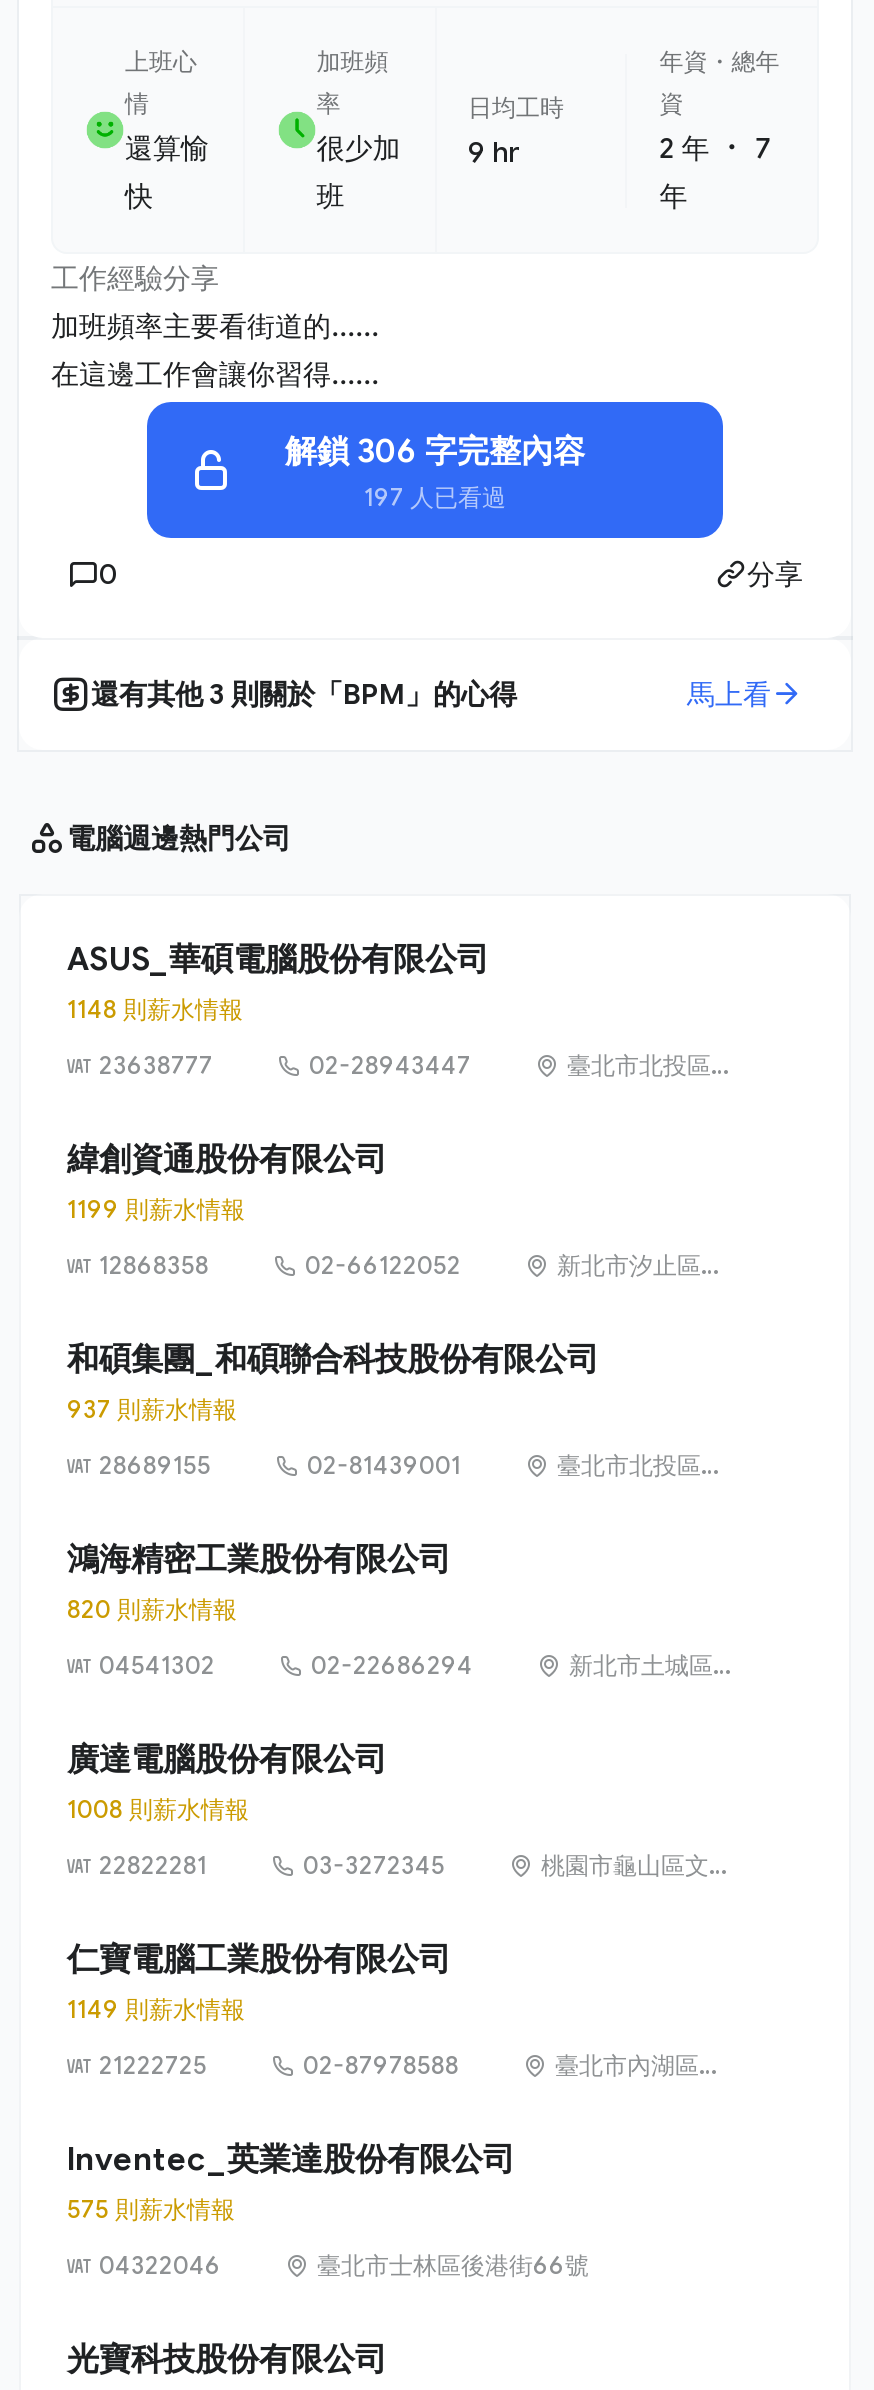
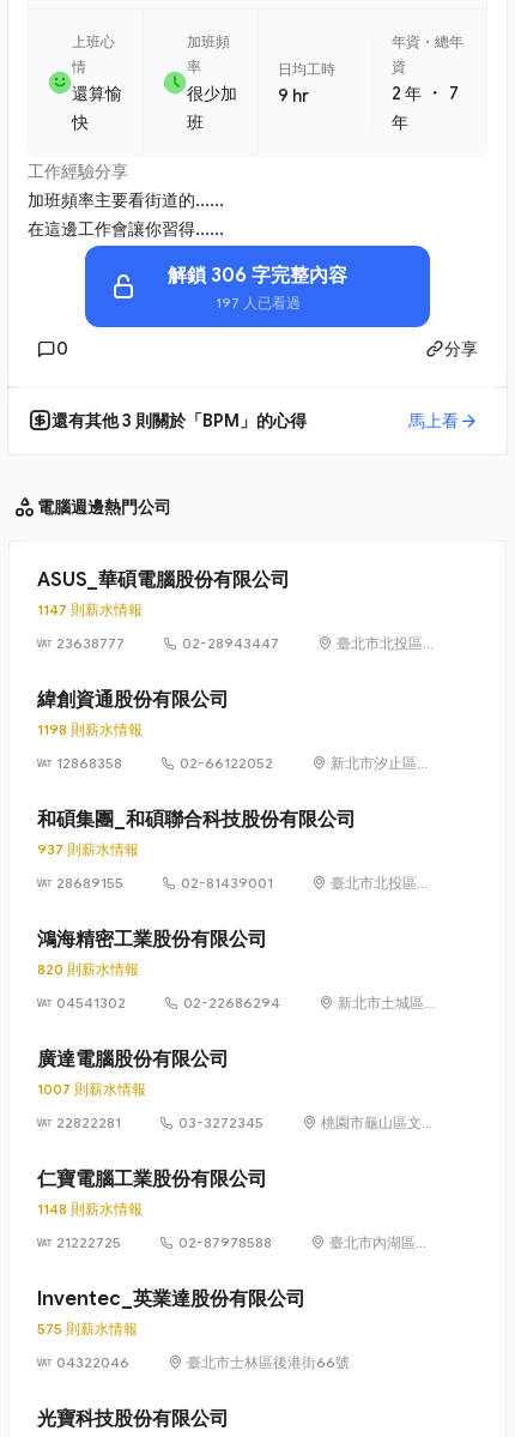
- 1148 則薪水情報
+ 1147 則薪水情報

- 1199 則薪水情報
+ 1198 則薪水情報

- 1008 則薪水情報
+ 1007 則薪水情報

- 1149 則薪水情報
+ 1148 則薪水情報
